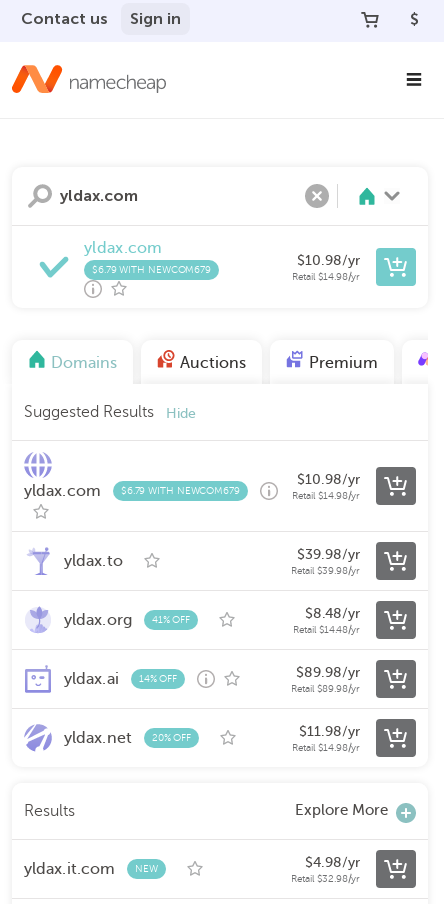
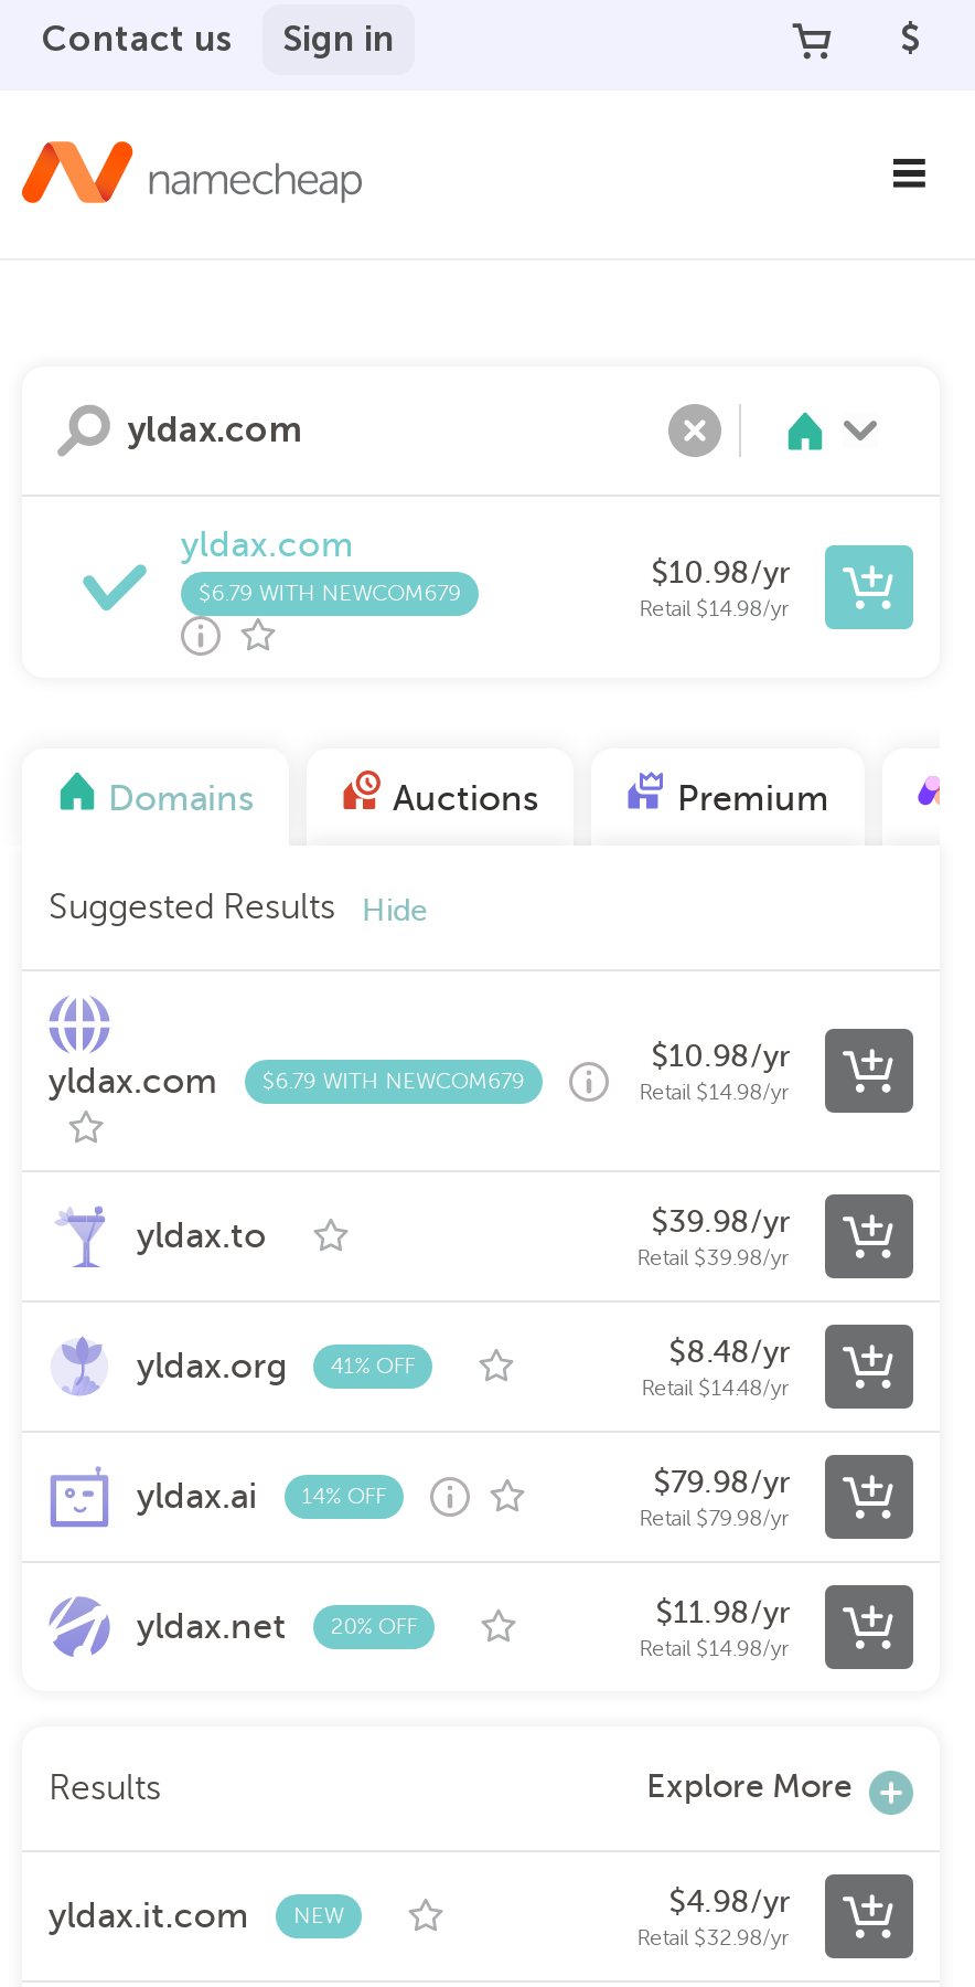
- $89.98/yr
+ $79.98/yr

- Retail $89.98/yr
+ Retail $79.98/yr
